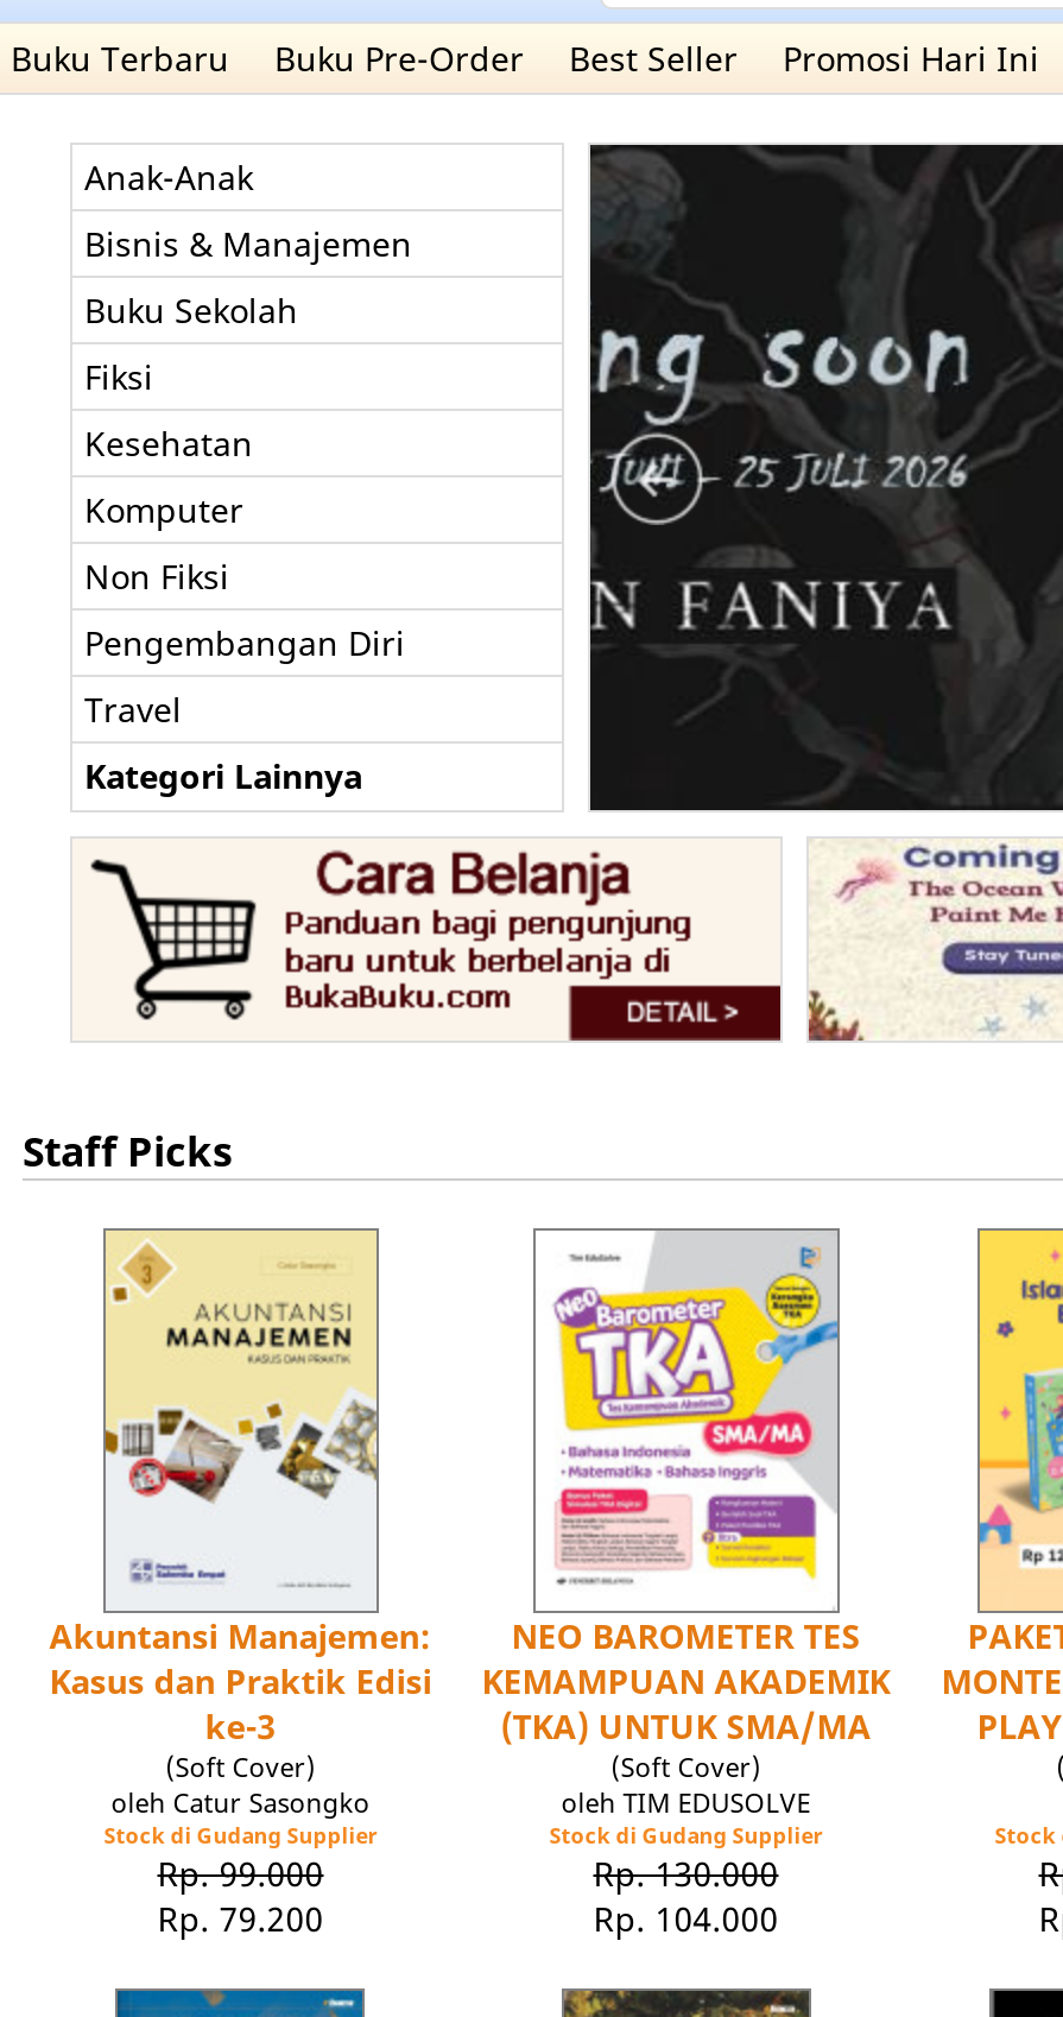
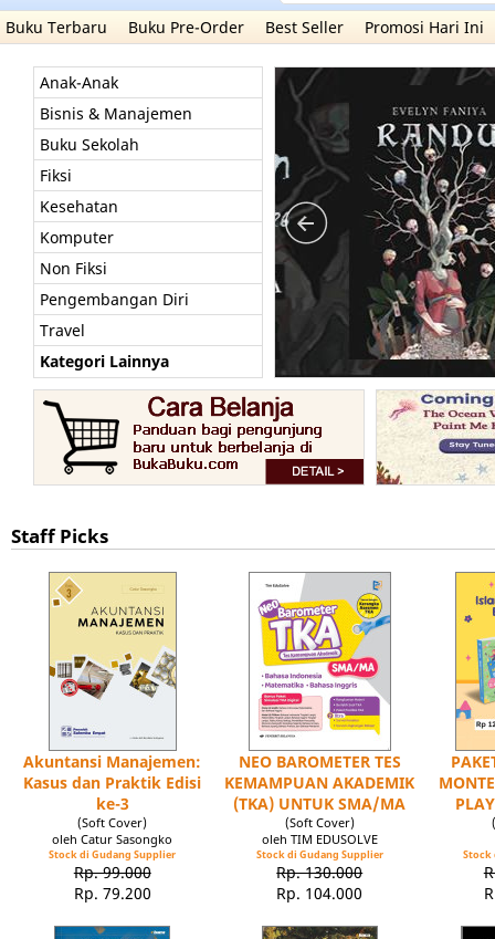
- [image]
+ [image]
